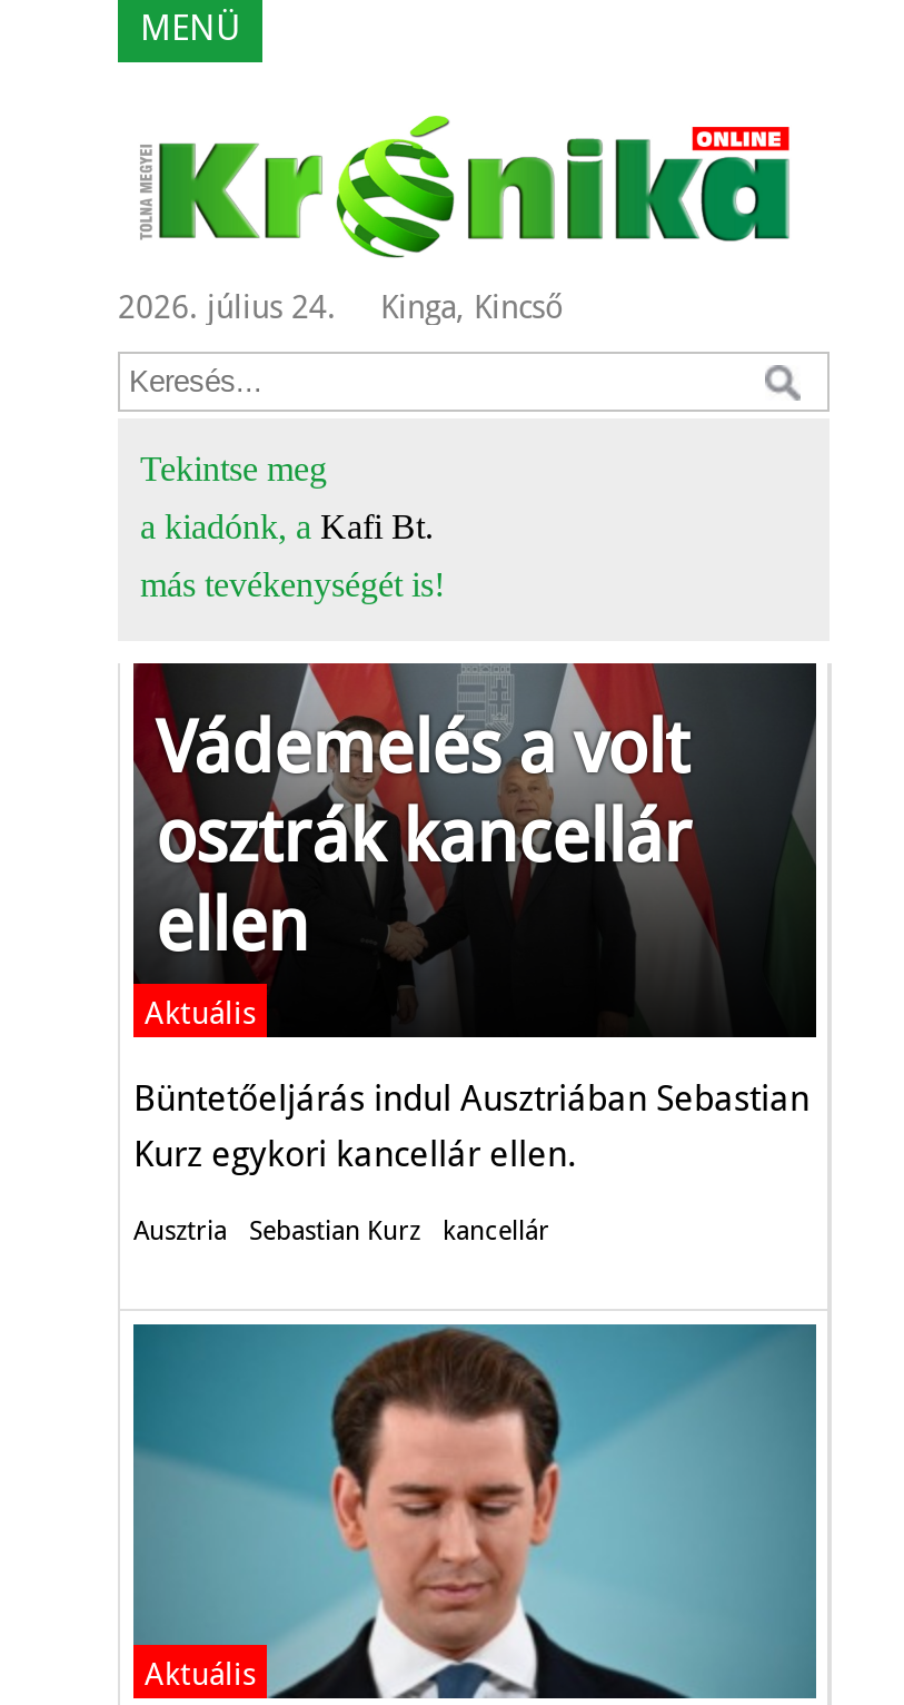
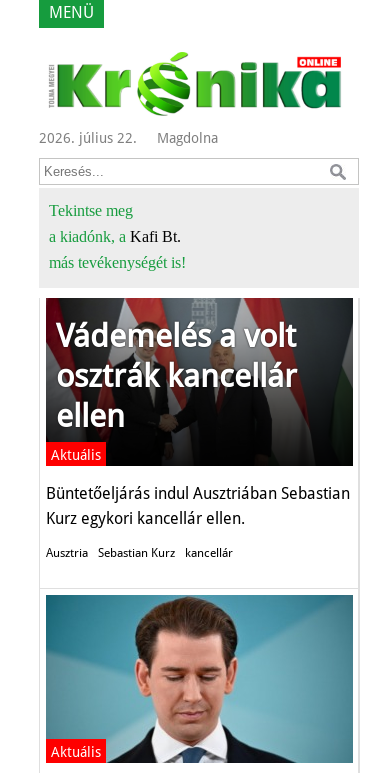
- 2026. július 24.
- Kinga, Kincső
+ 2026. július 22.
+ Magdolna
